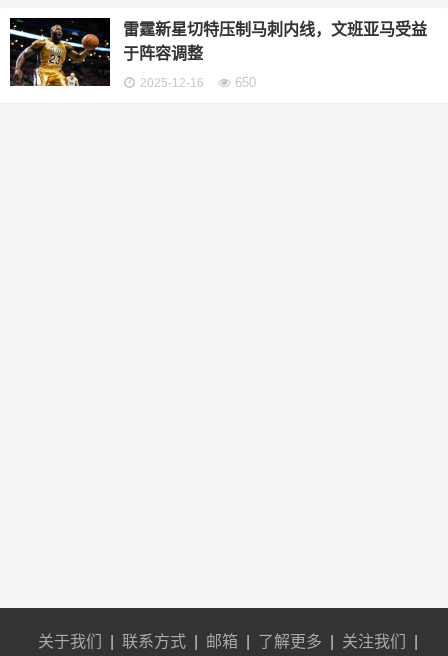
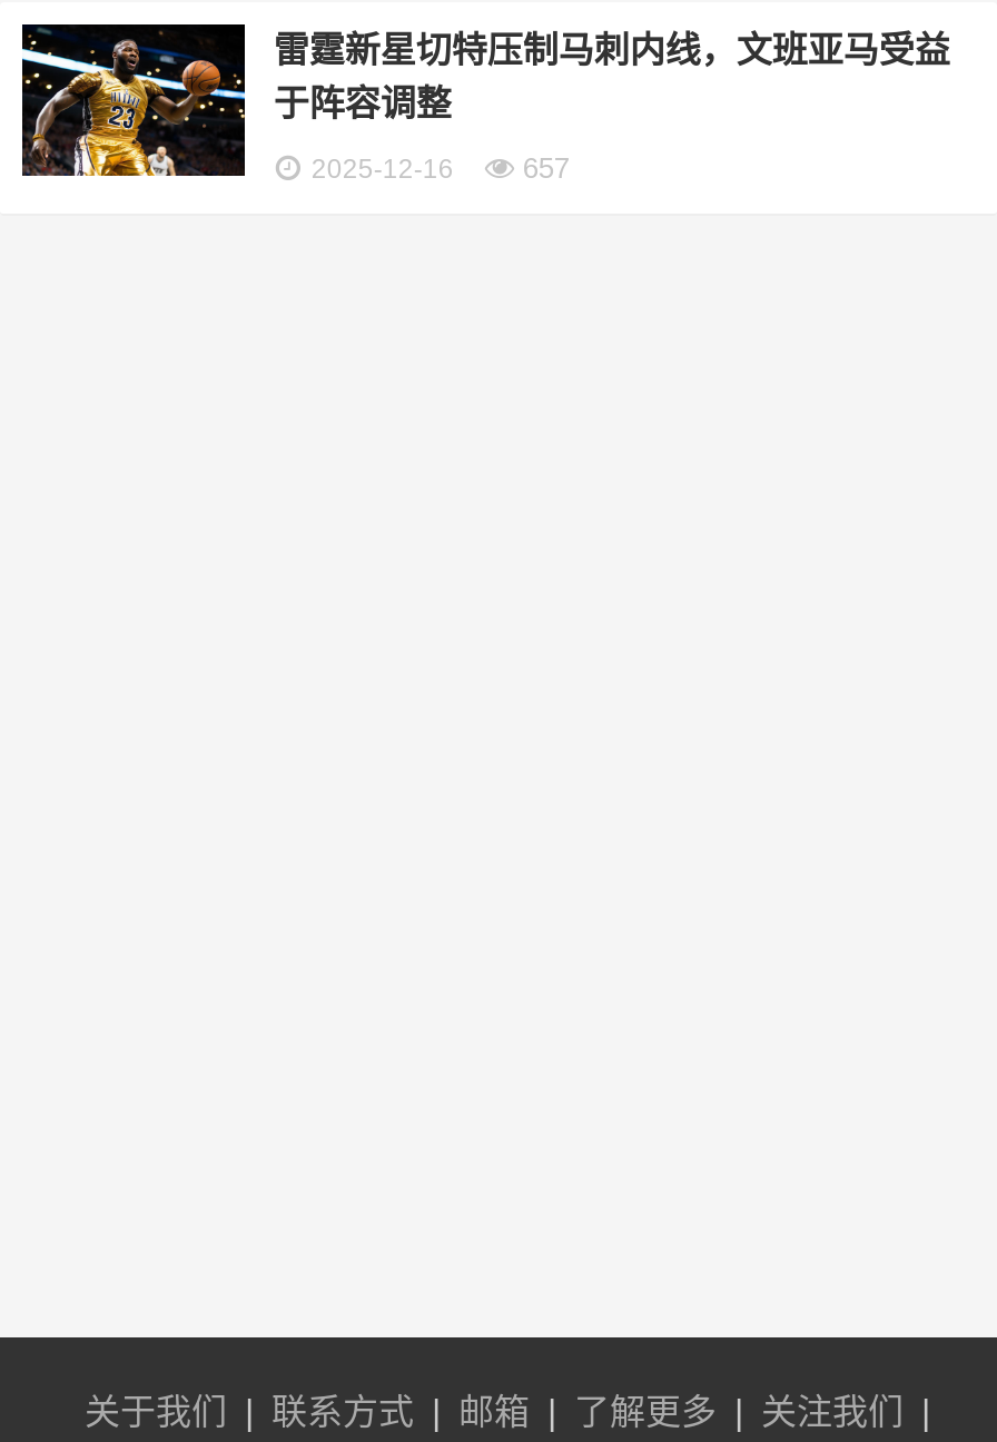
- 650
+ 657
